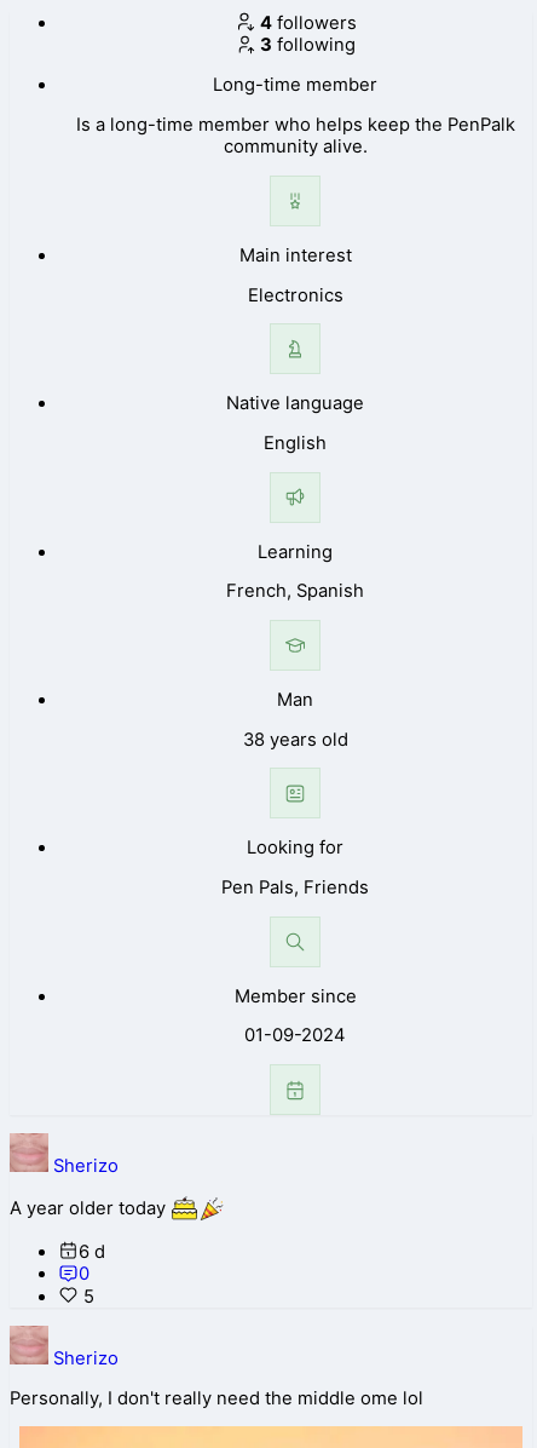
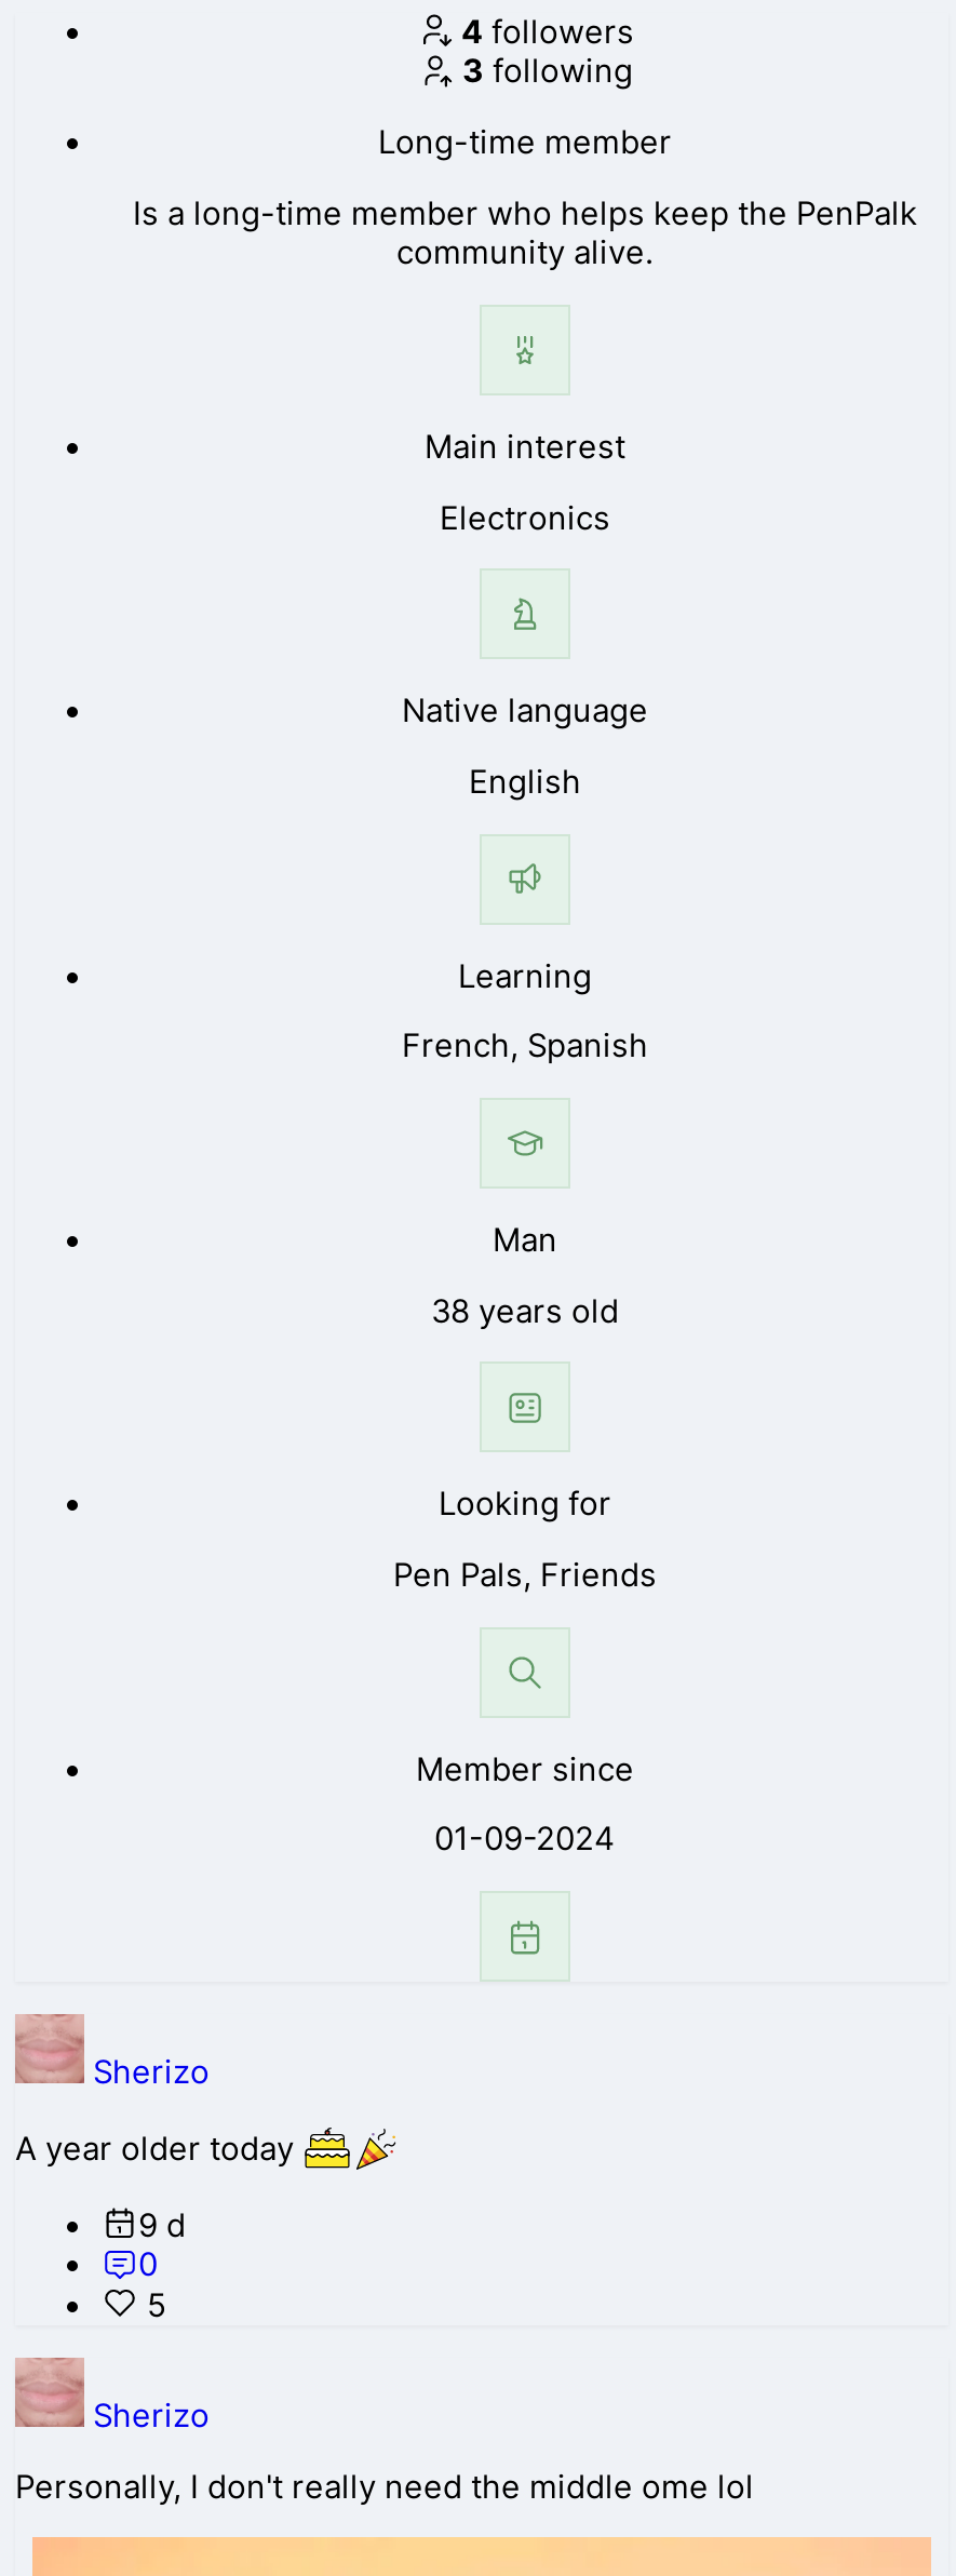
- 6 d
+ 9 d
